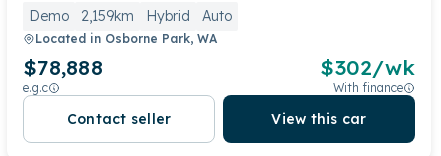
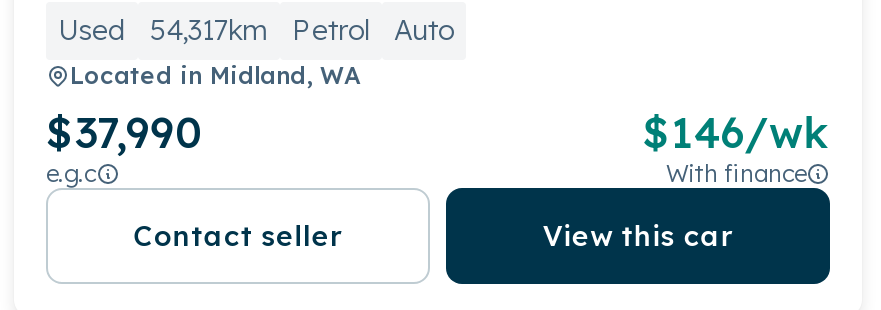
- Demo
- 2,159km
- Hybrid
+ Used
+ 54,317km
+ Petrol

- Located in Osborne Park, WA
- $78,888
+ Located in Midland, WA
+ $37,990

- $302/wk
+ $146/wk
